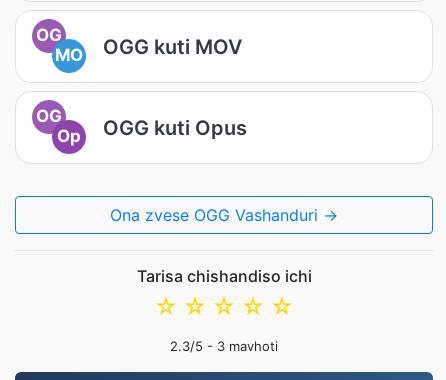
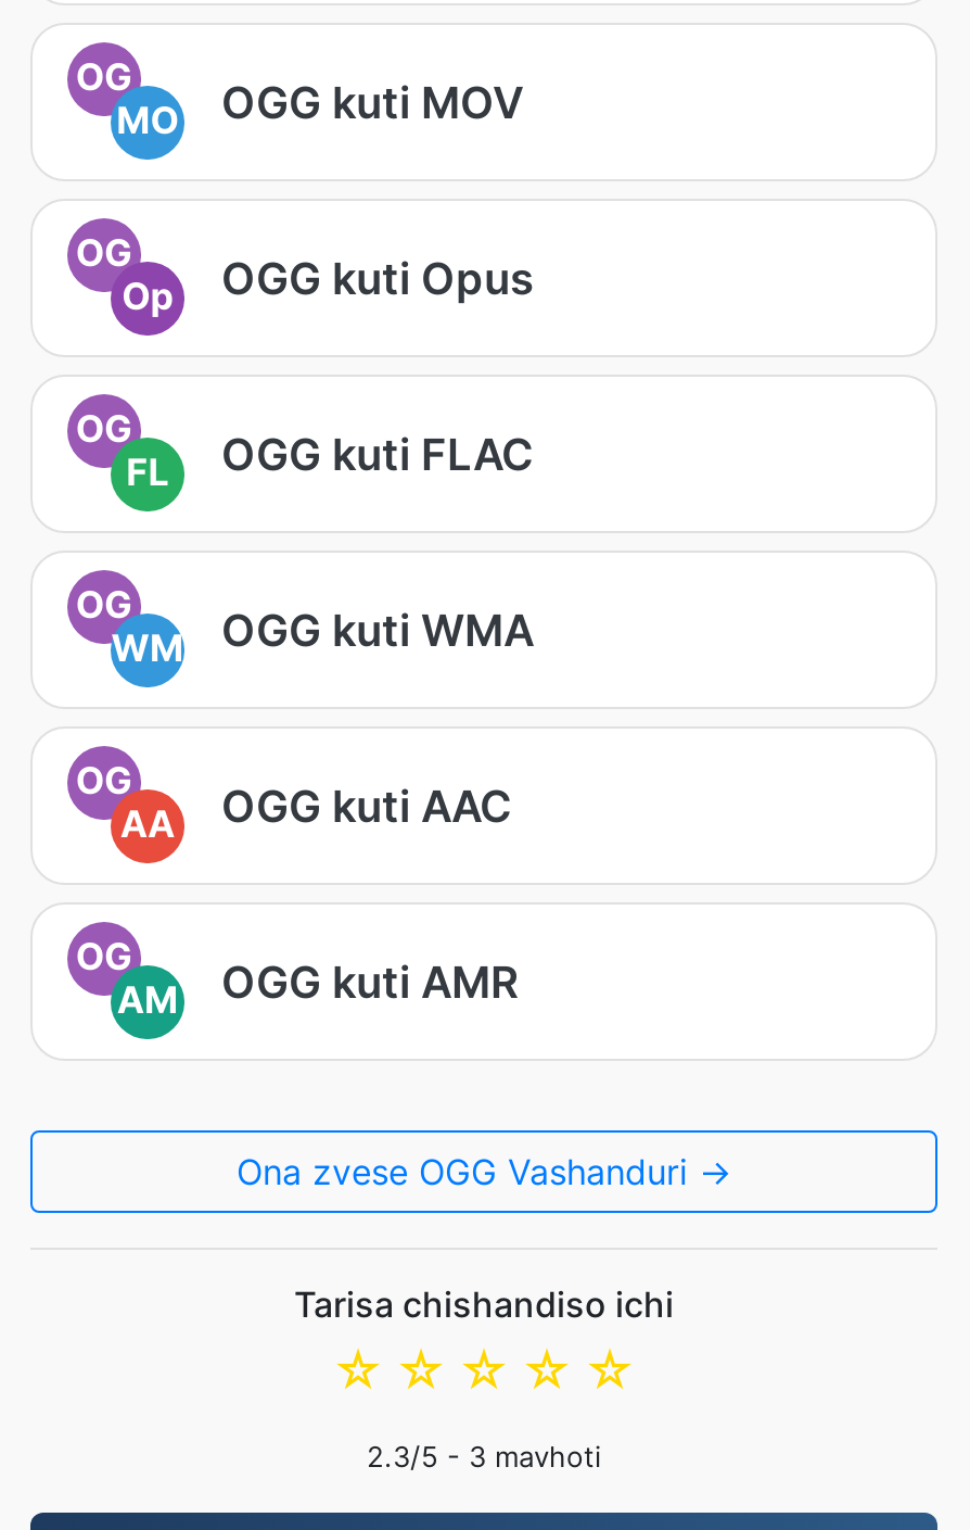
+ OG
+ FL
+ OGG kuti FLAC
+ OG
+ WM
+ OGG kuti WMA
+ OG
+ AA
+ OGG kuti AAC
+ OG
+ AM
+ OGG kuti AMR
